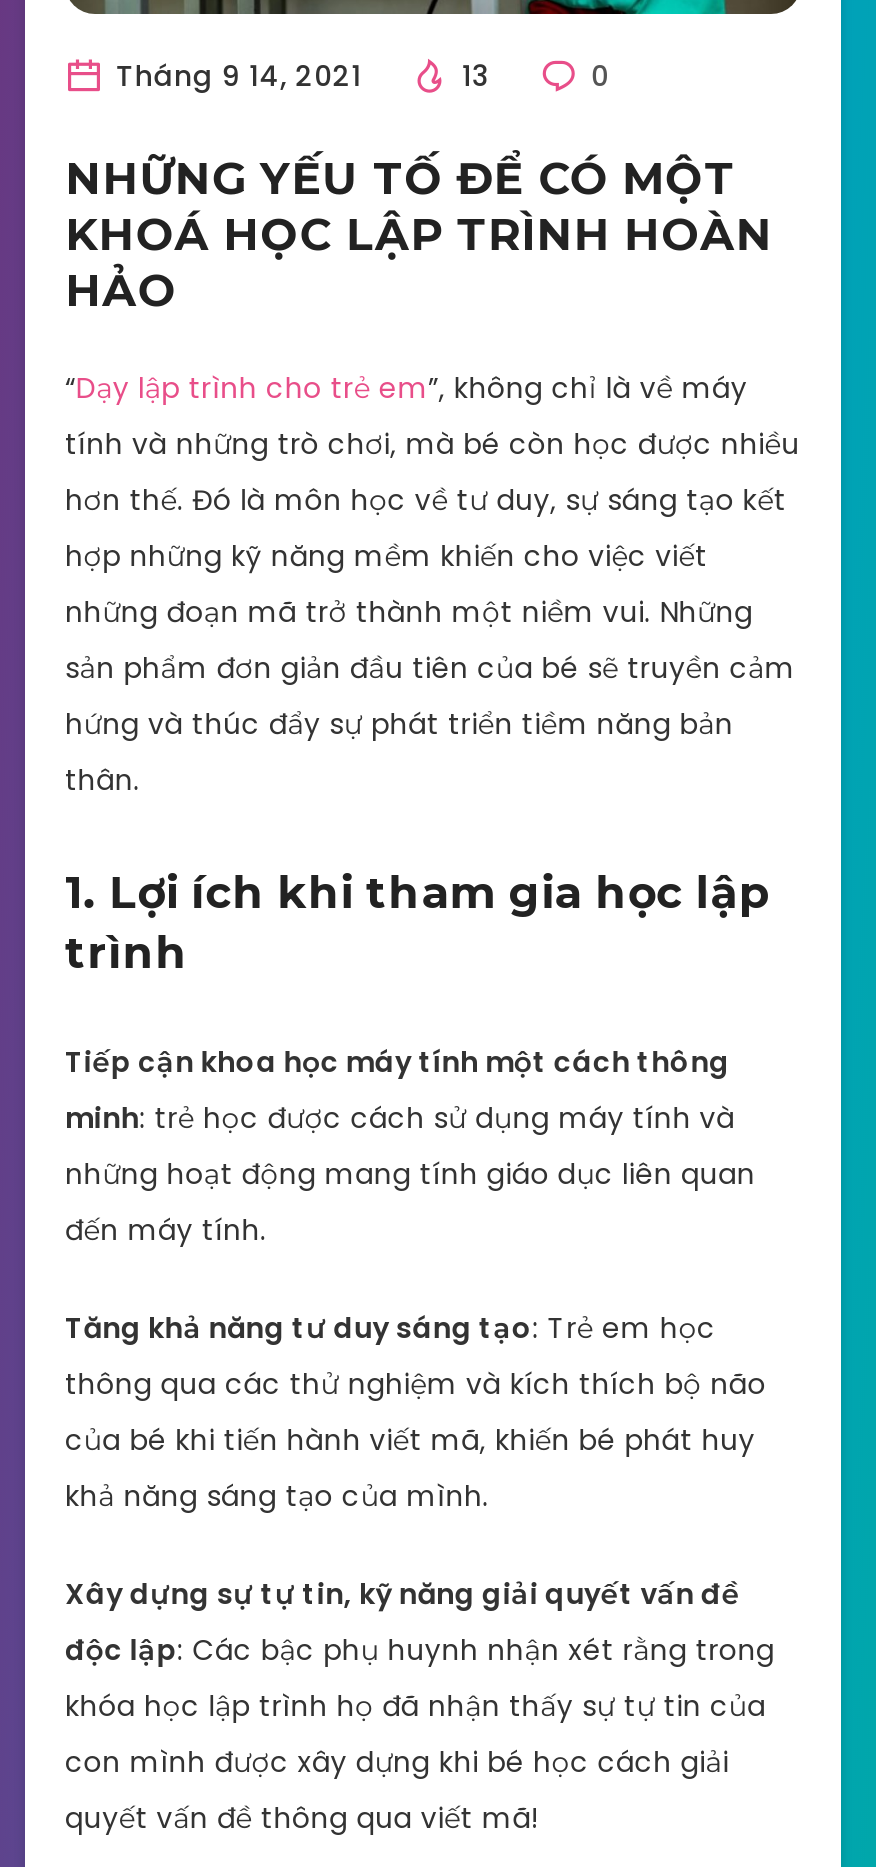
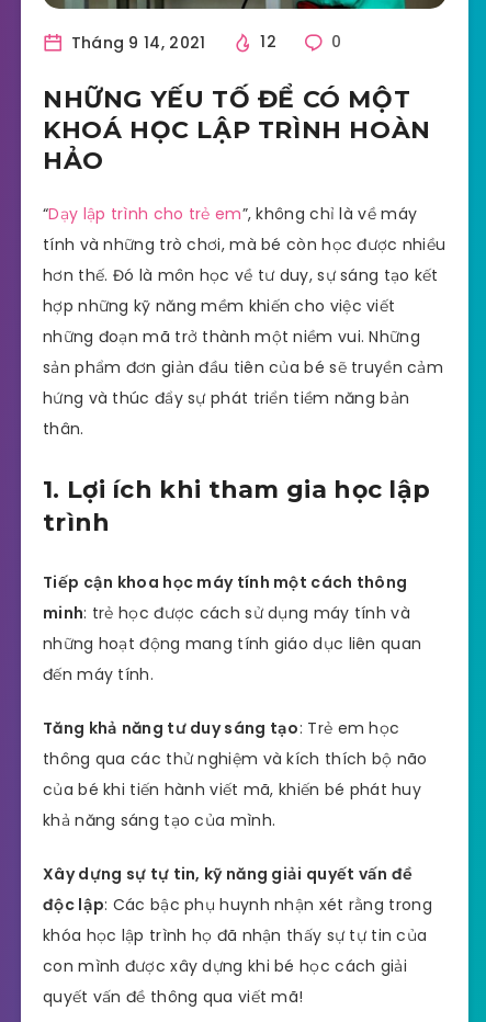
- 13
+ 12
